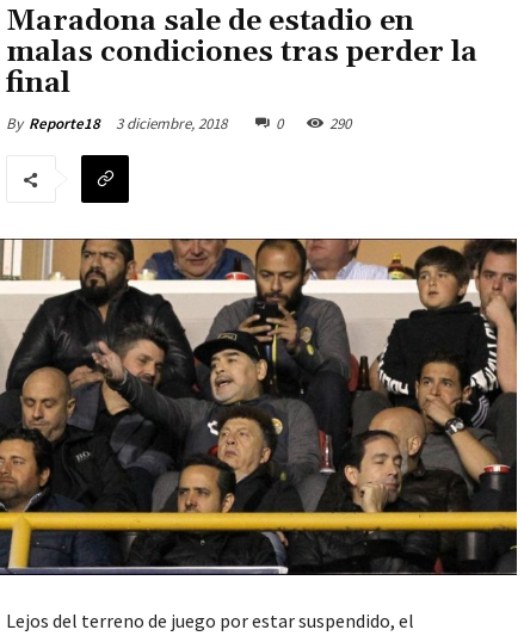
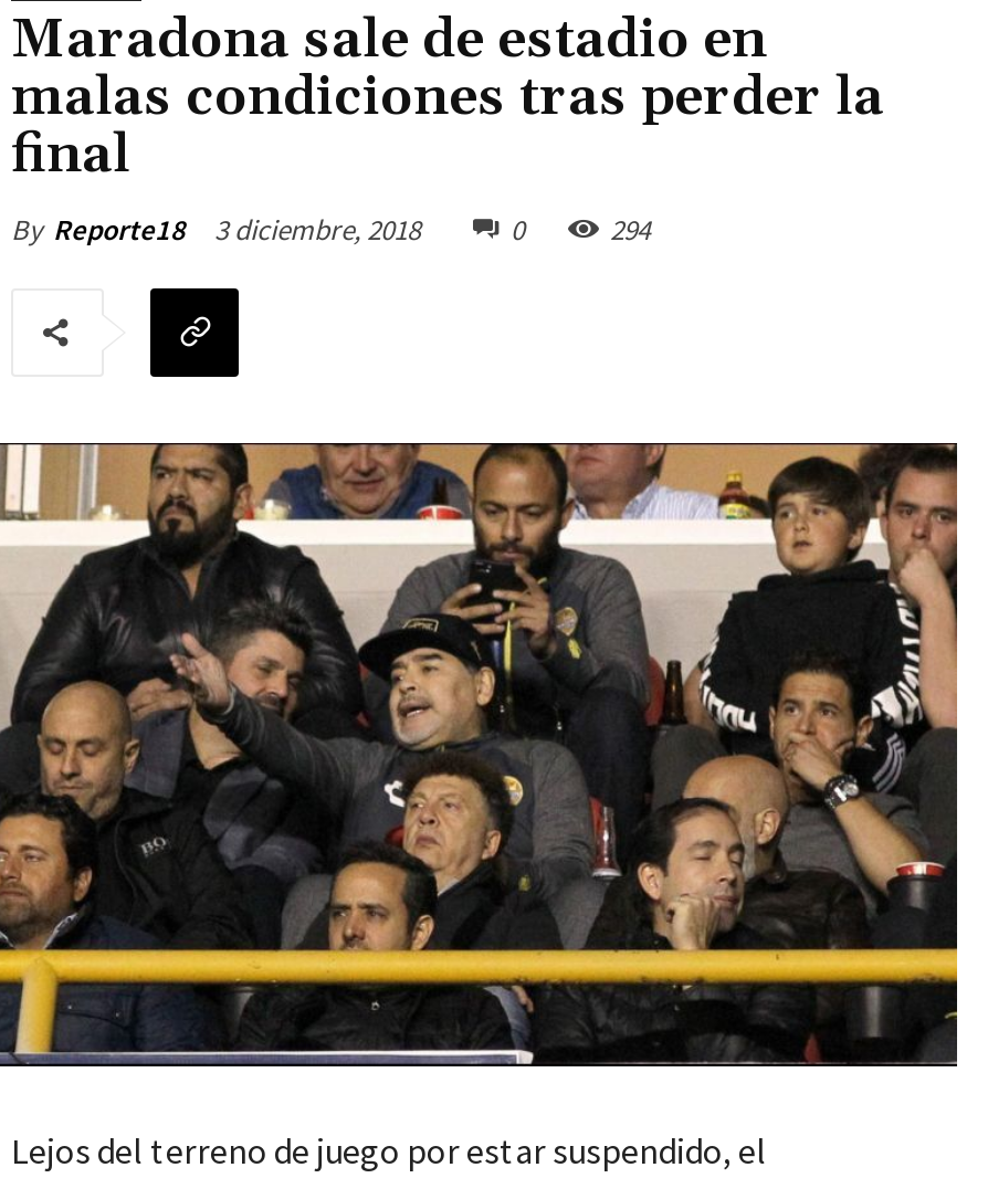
- 290
+ 294
